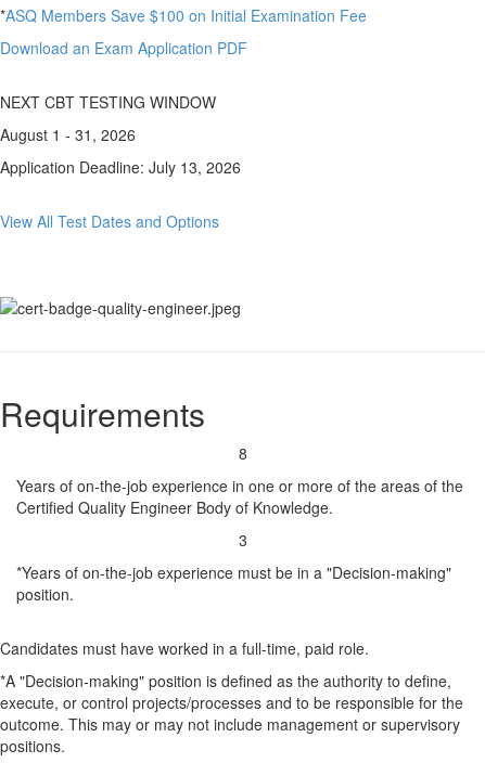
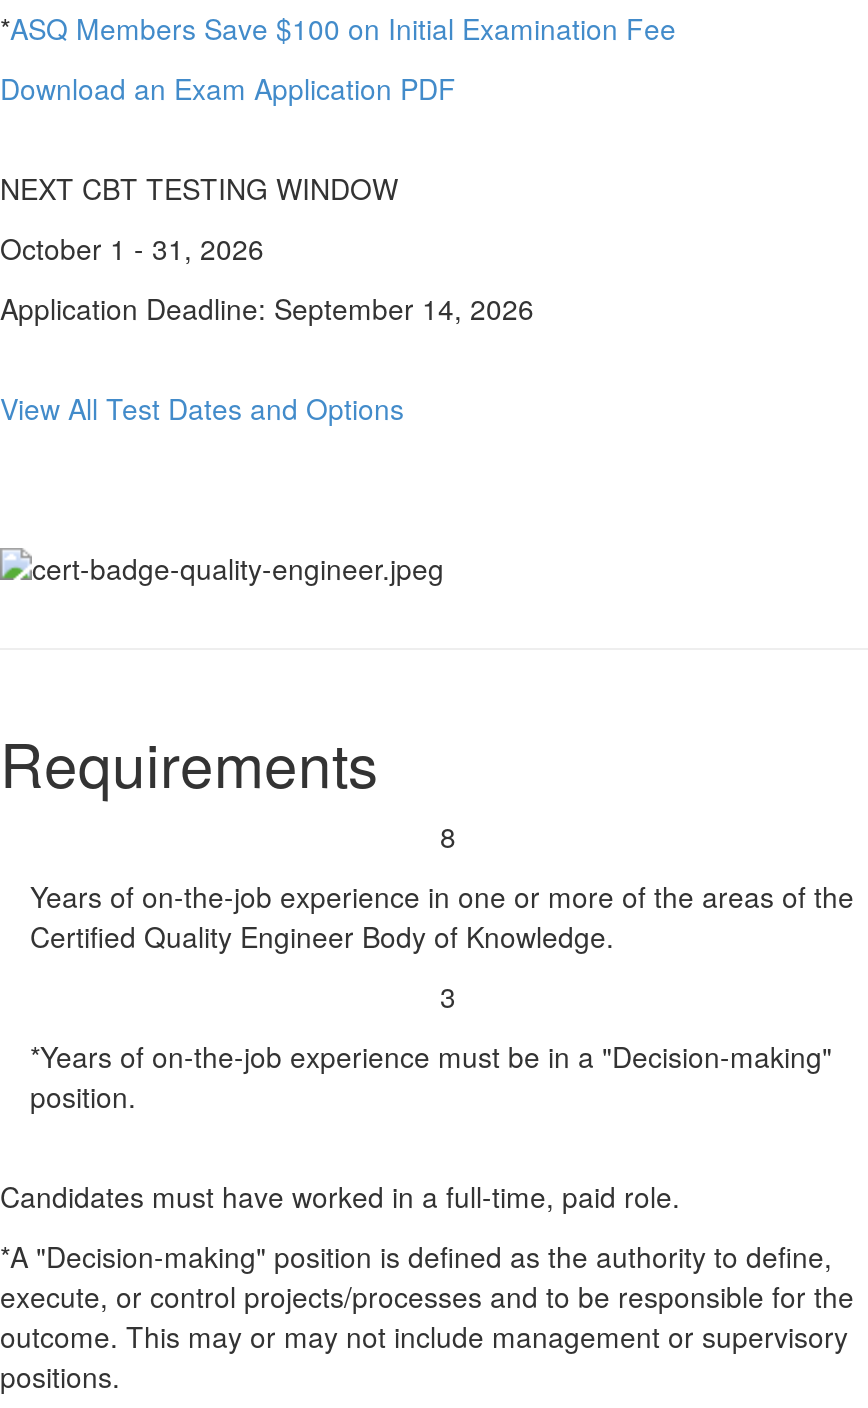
- August 1 - 31, 2026
+ October 1 - 31, 2026

- Application Deadline: July 13, 2026
+ Application Deadline: September 14, 2026
